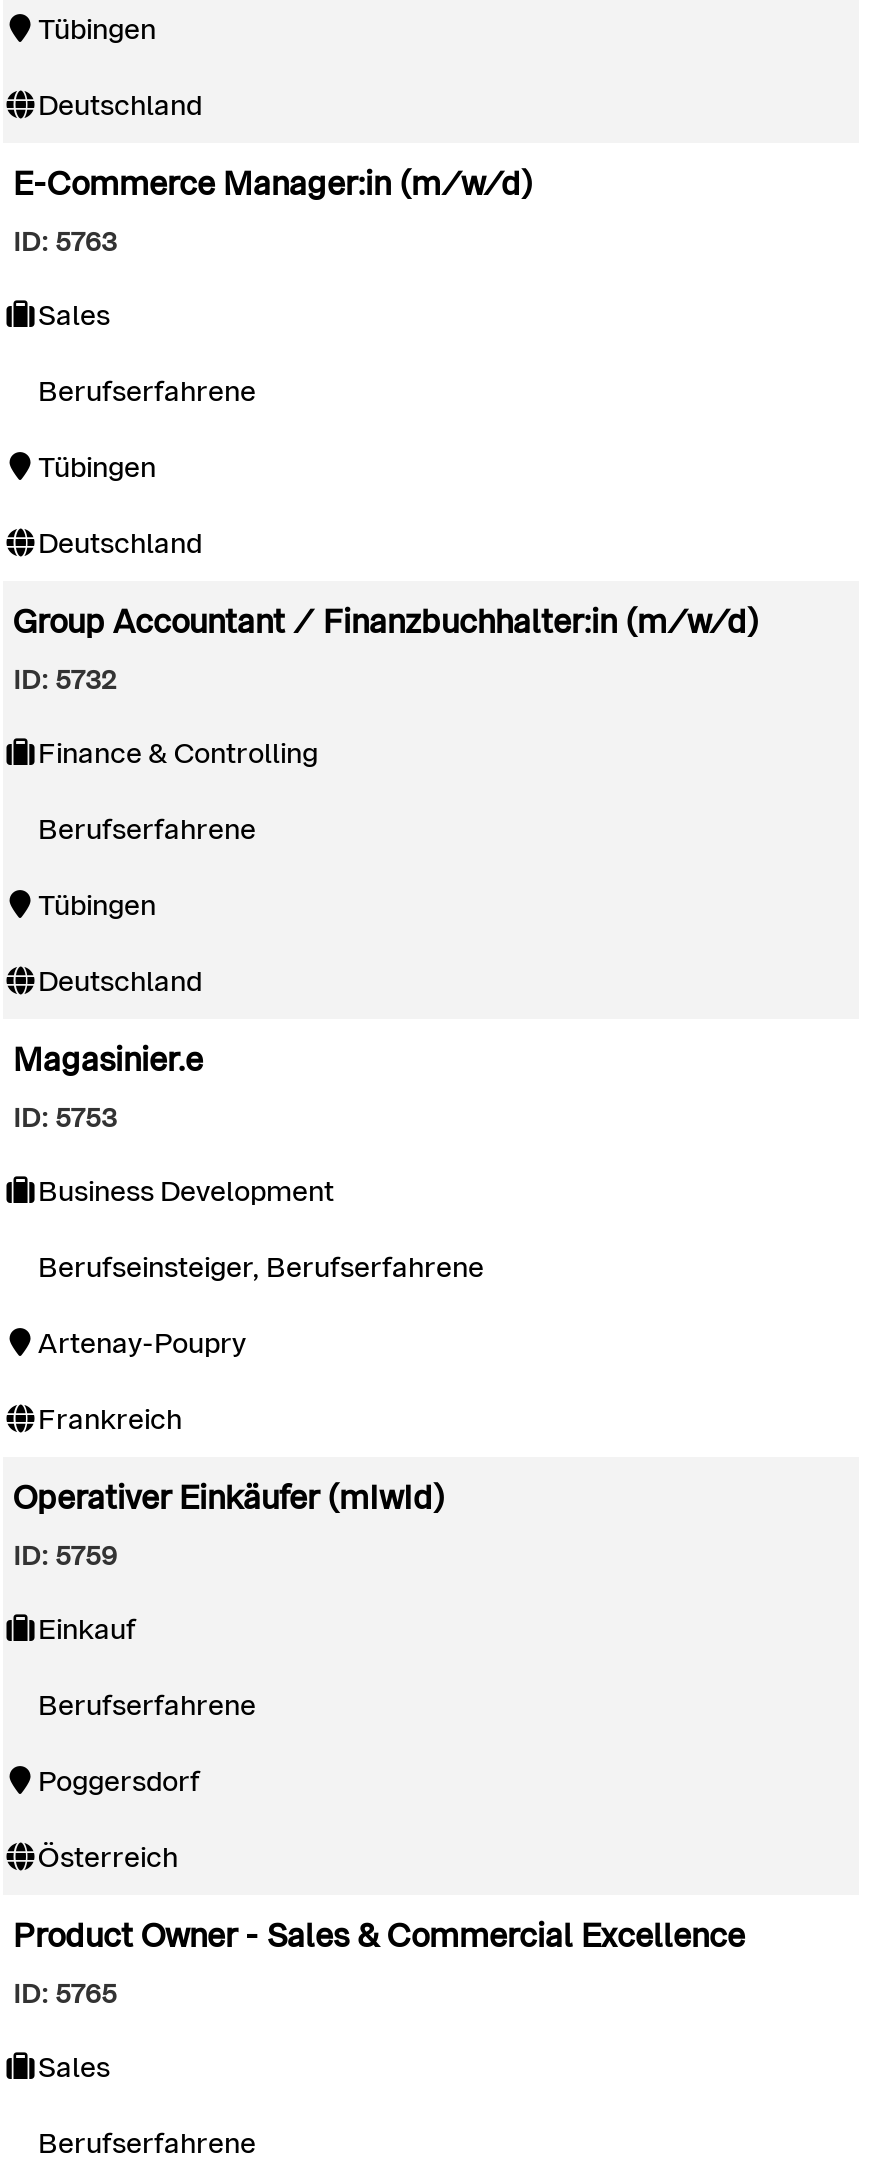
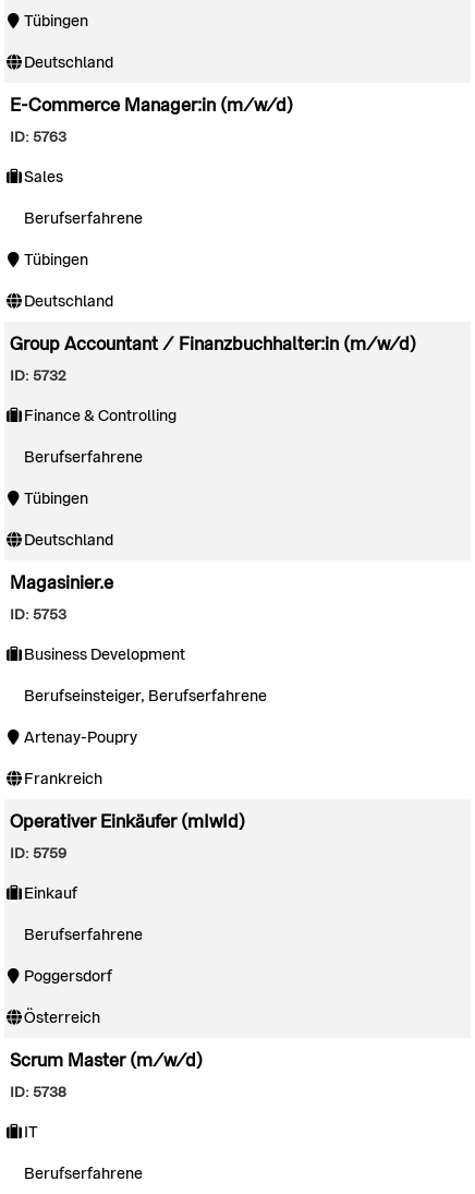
- Product Owner - Sales & Commercial Excellence
+ Scrum Master (m/w/d)

- ID: 5765
+ ID: 5738

- Sales
+ IT
